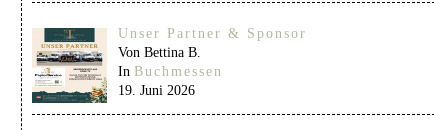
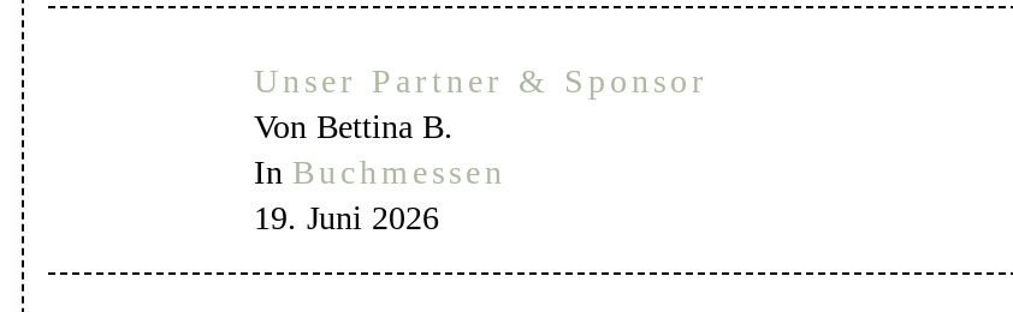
- [image]
